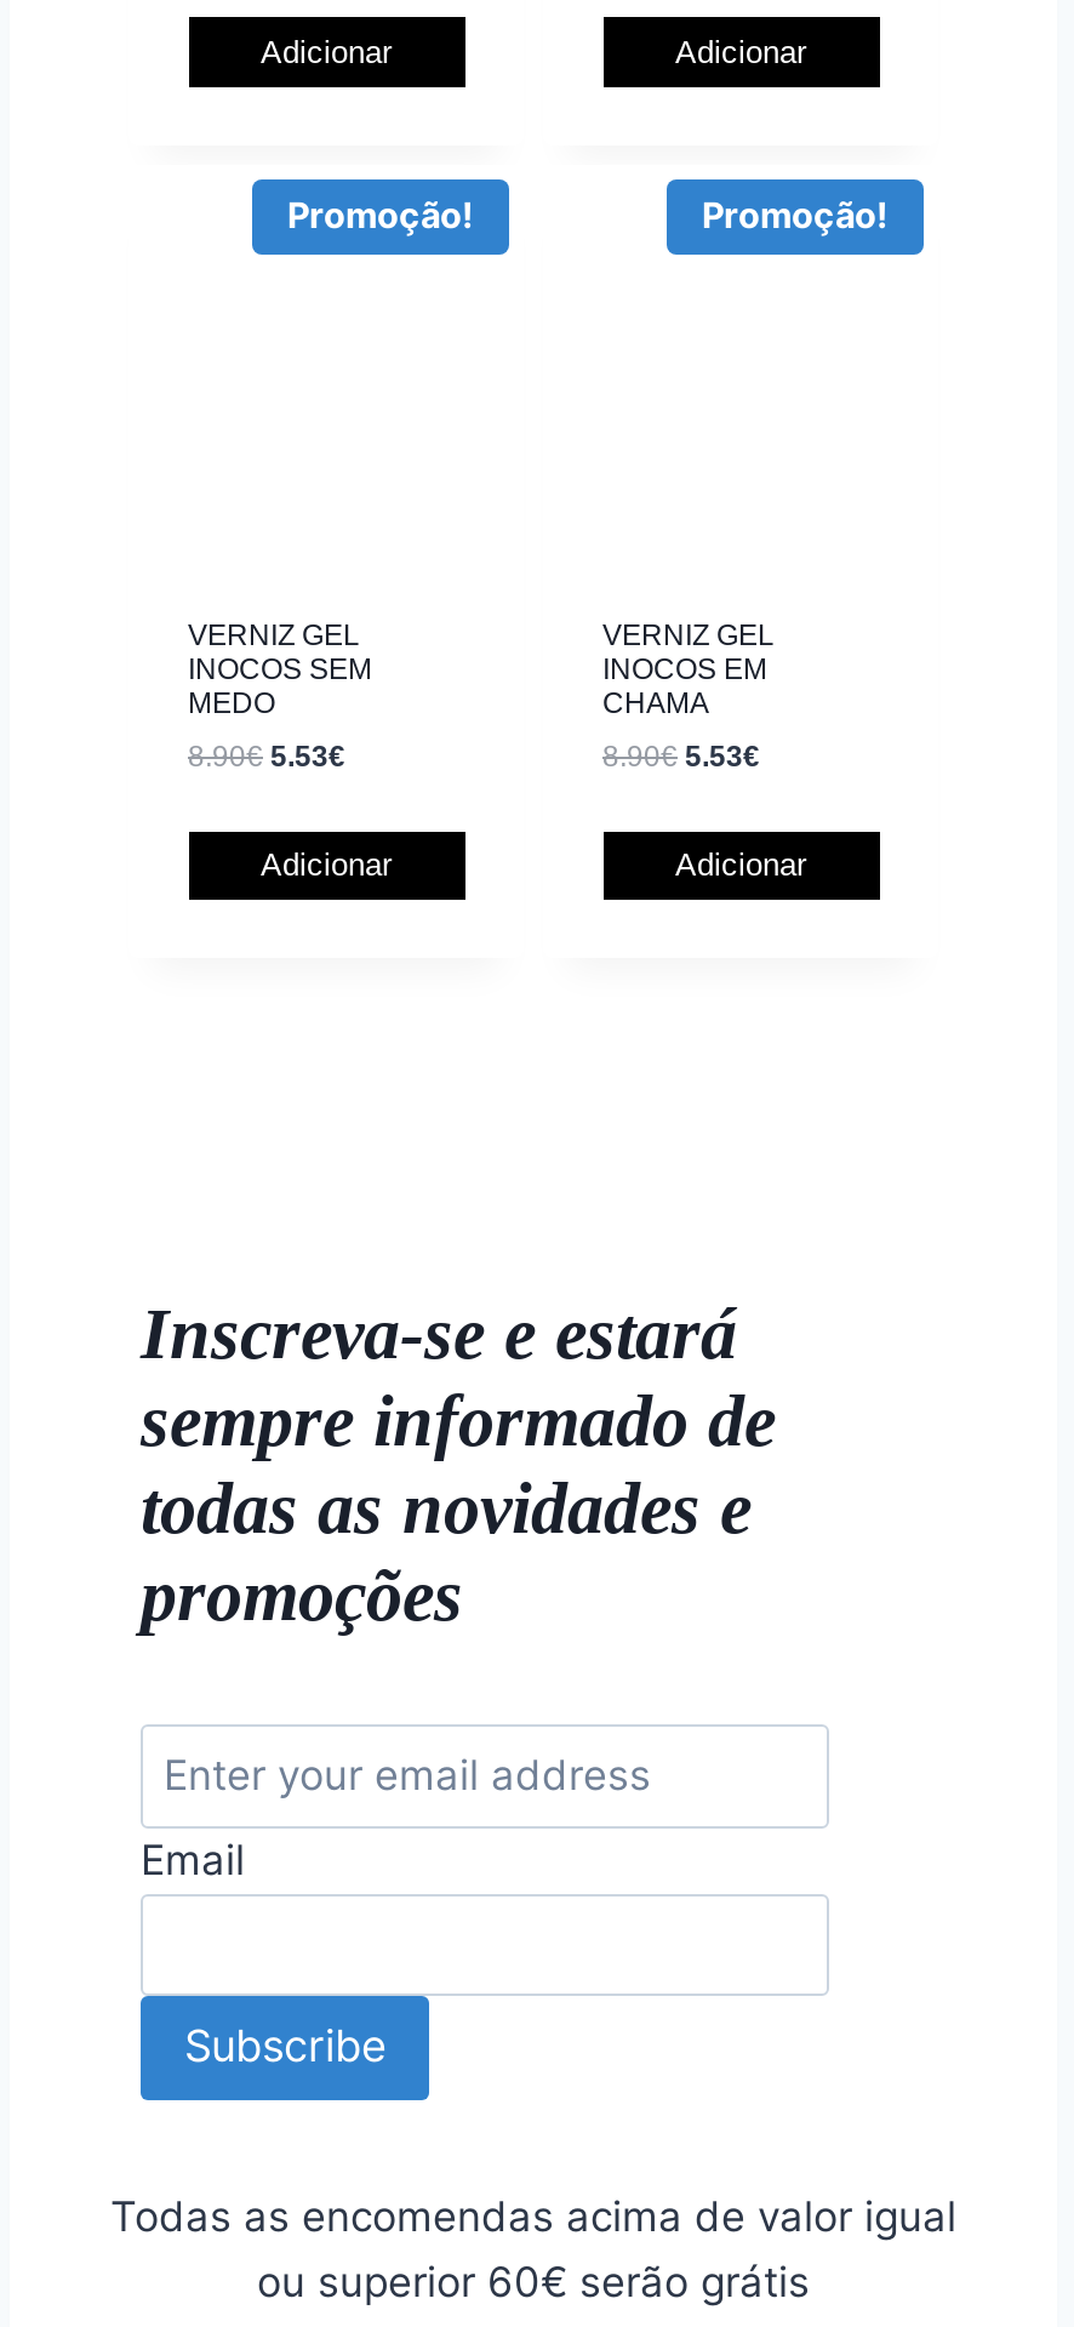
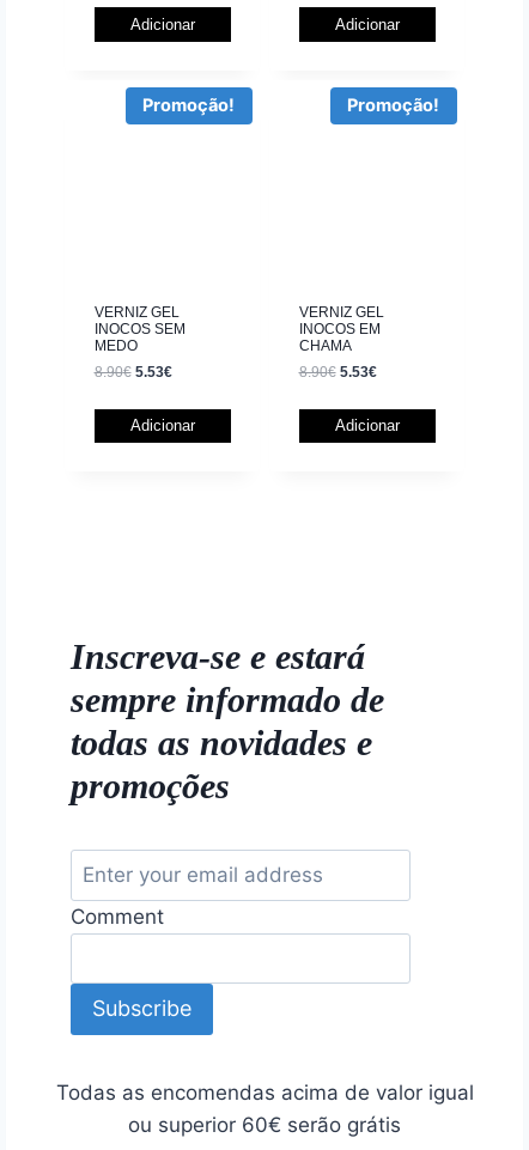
- Email
+ Comment
